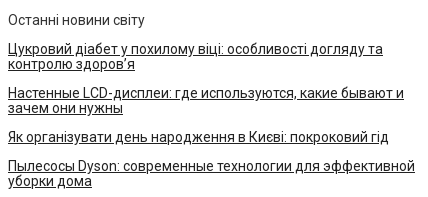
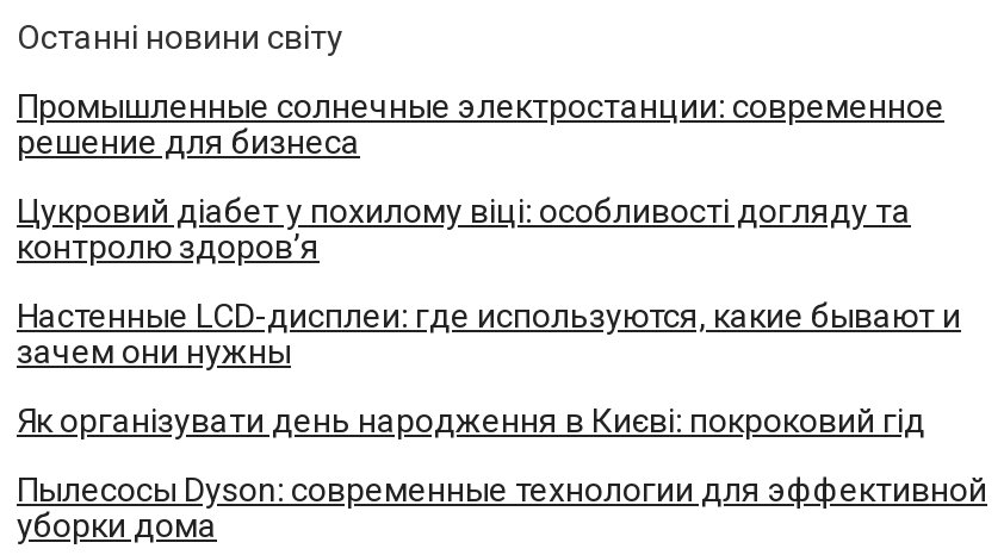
+ Промышленные солнечные электростанции: современное
+ решение для бизнеса
